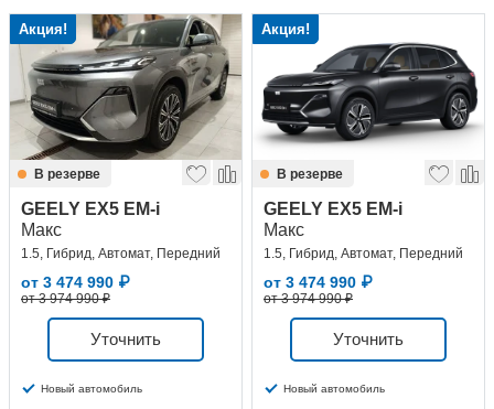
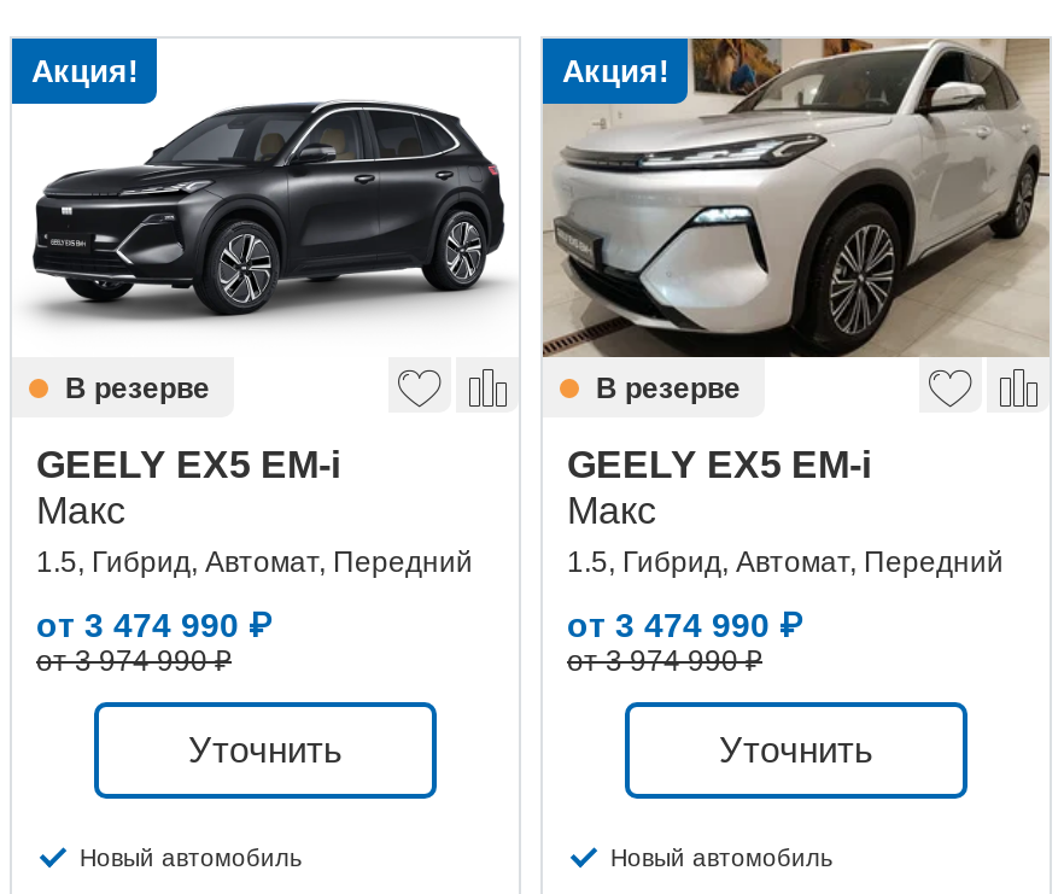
- [image]
+ [image]

- [image]
+ [image]
